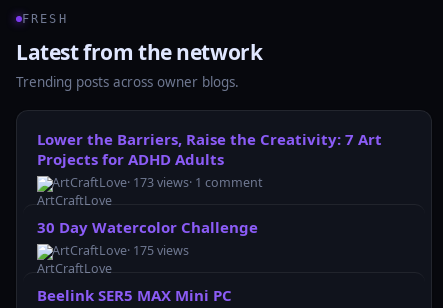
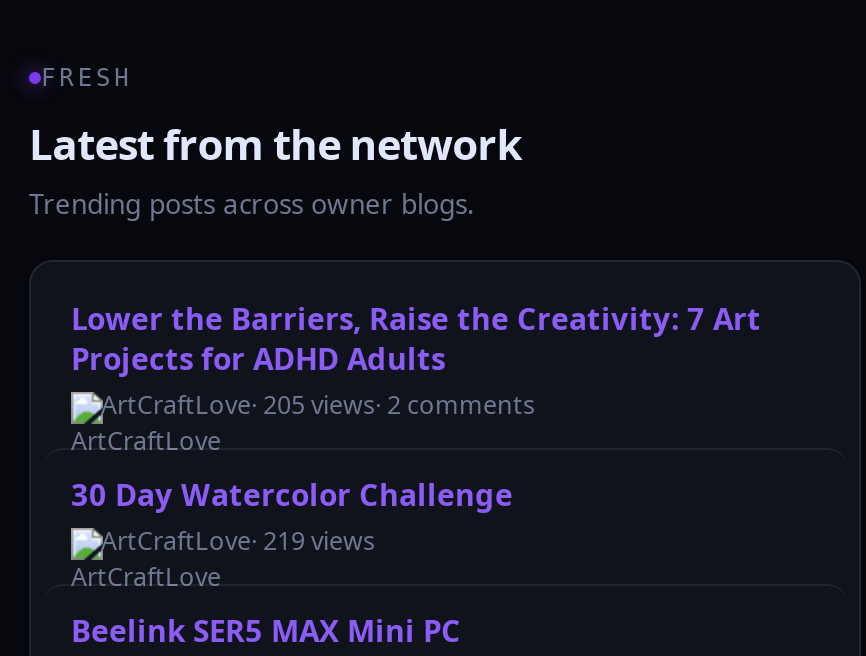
- ArtCraftLove · 173 views · 1 comment
+ ArtCraftLove · 205 views · 2 comments

- ArtCraftLove · 175 views
+ ArtCraftLove · 219 views
